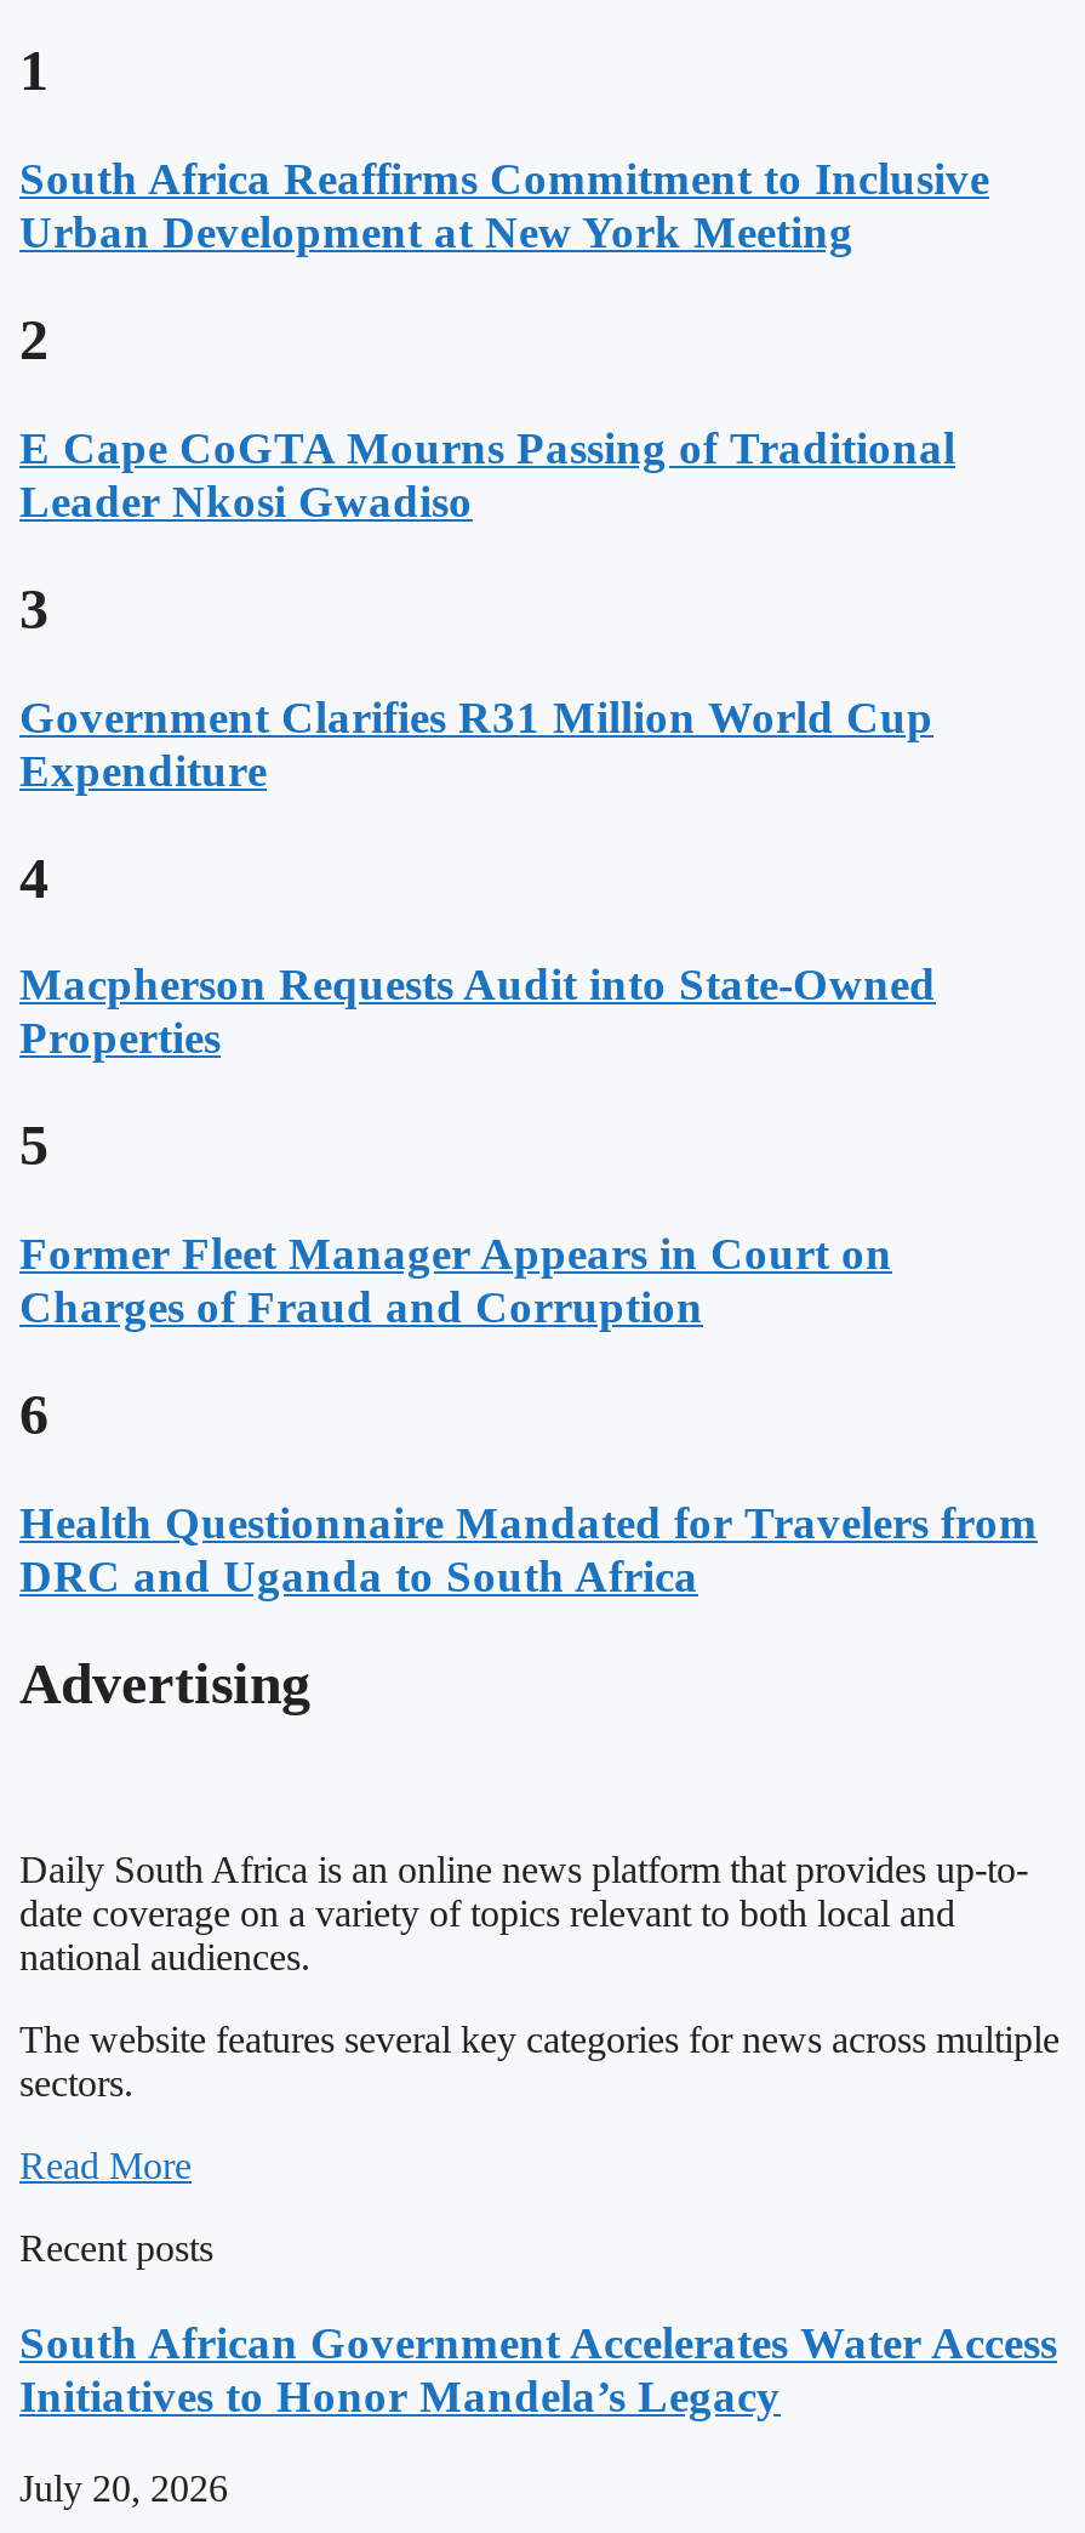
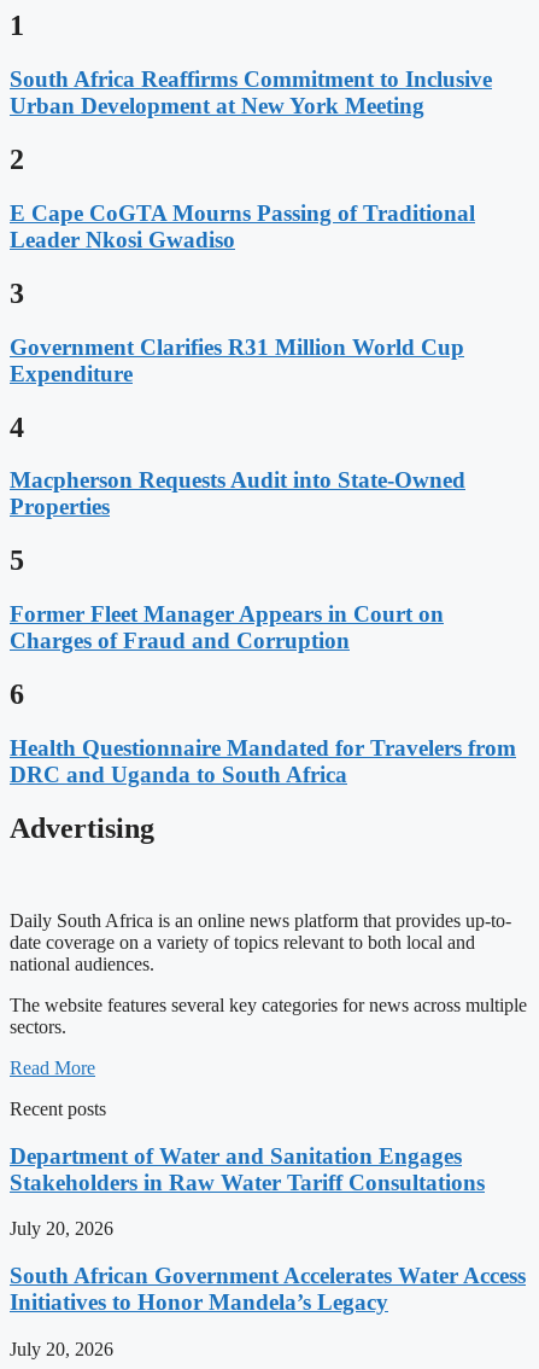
+ Department of Water and Sanitation Engages
+ Stakeholders in Raw Water Tariff Consultations
+ July 20, 2026
